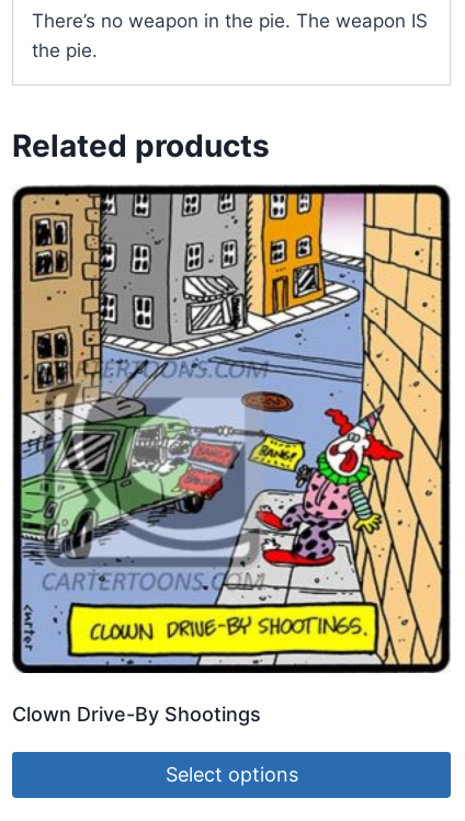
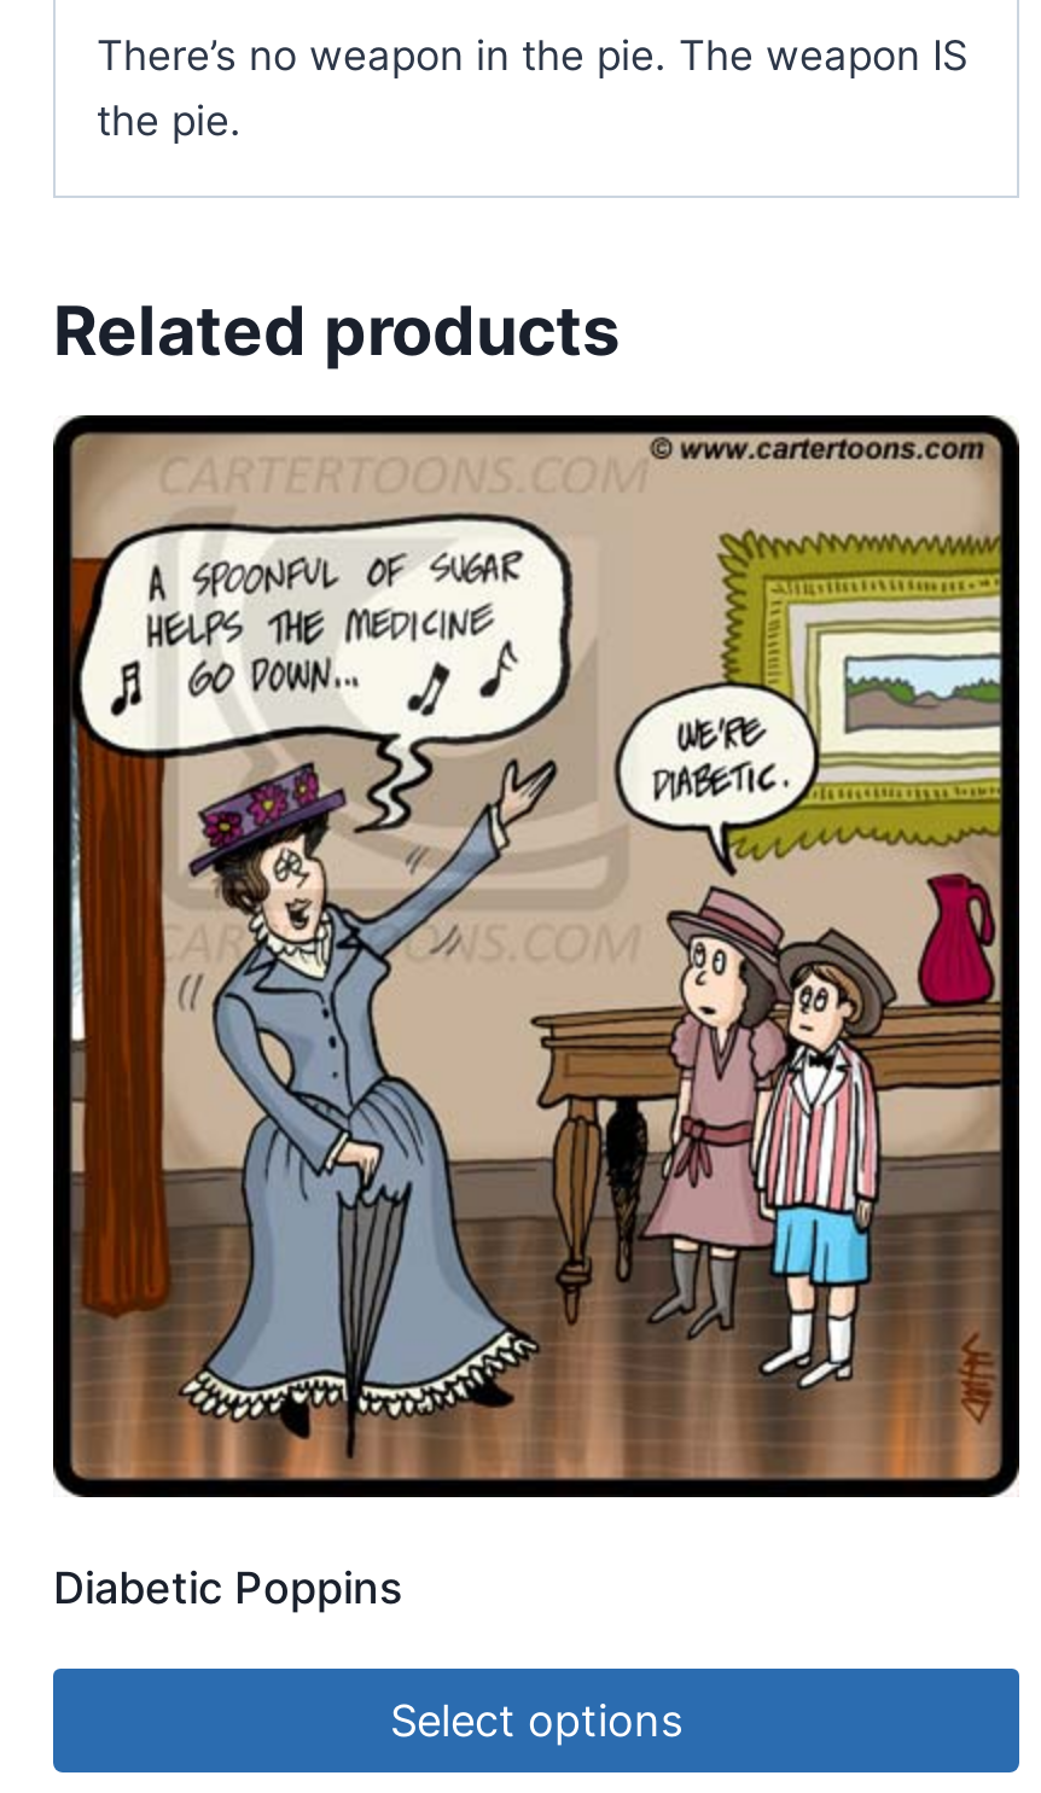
- [image]
- Clown Drive-By Shootings
+ [image]
+ Diabetic Poppins
